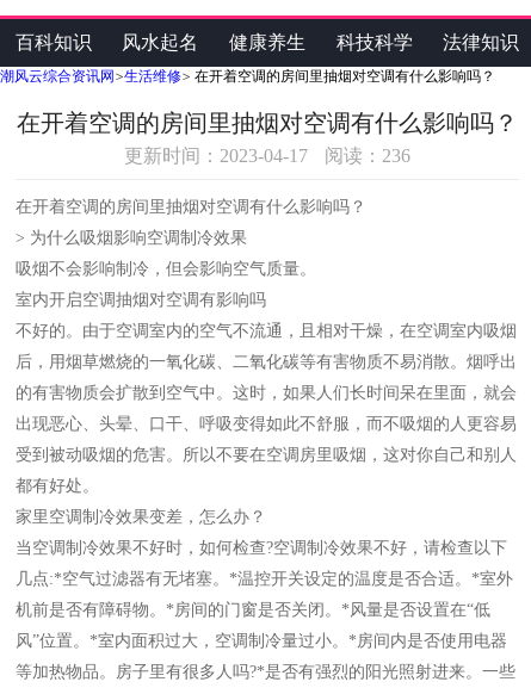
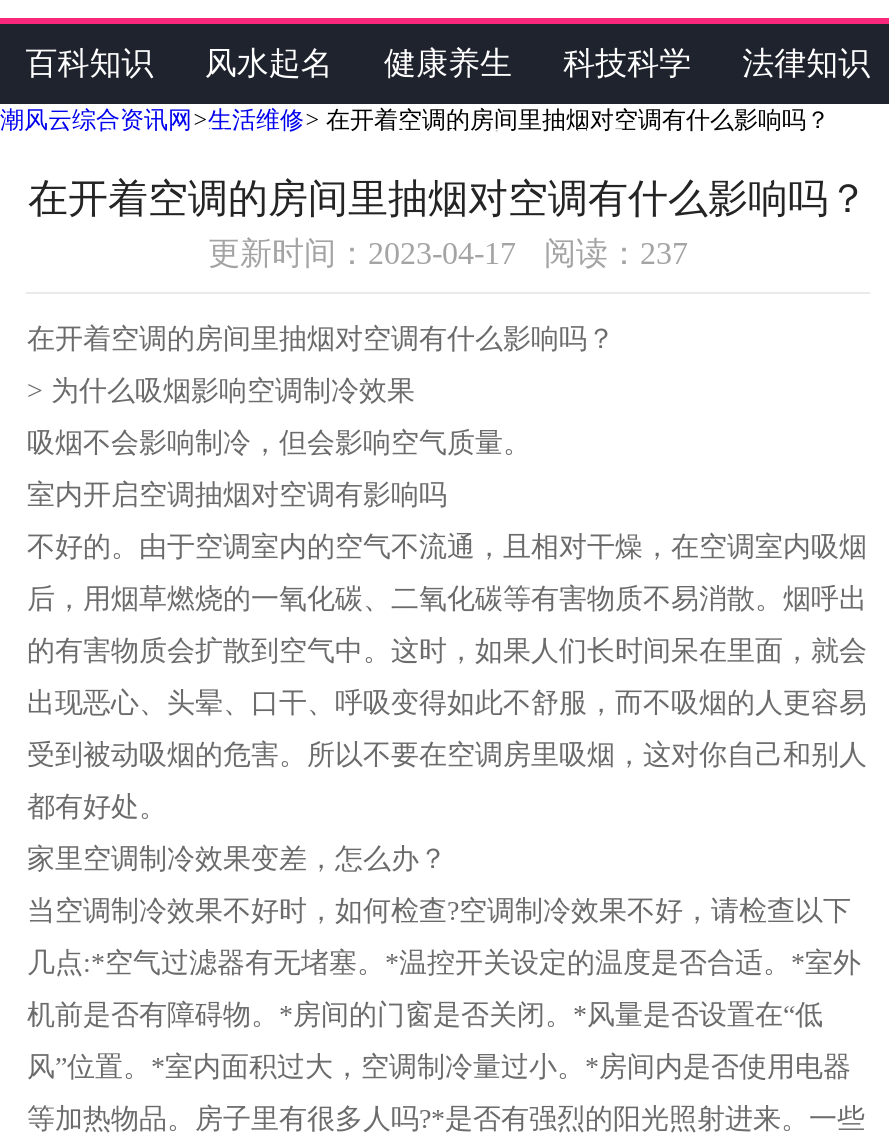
- 更新时间：2023-04-17 阅读：236
+ 更新时间：2023-04-17 阅读：237
